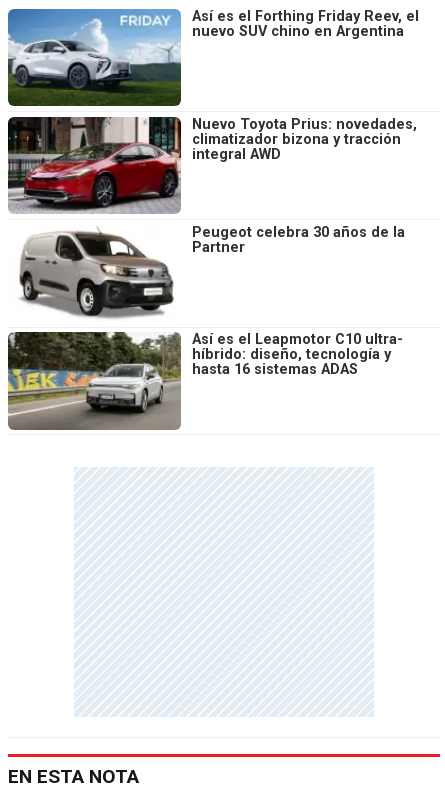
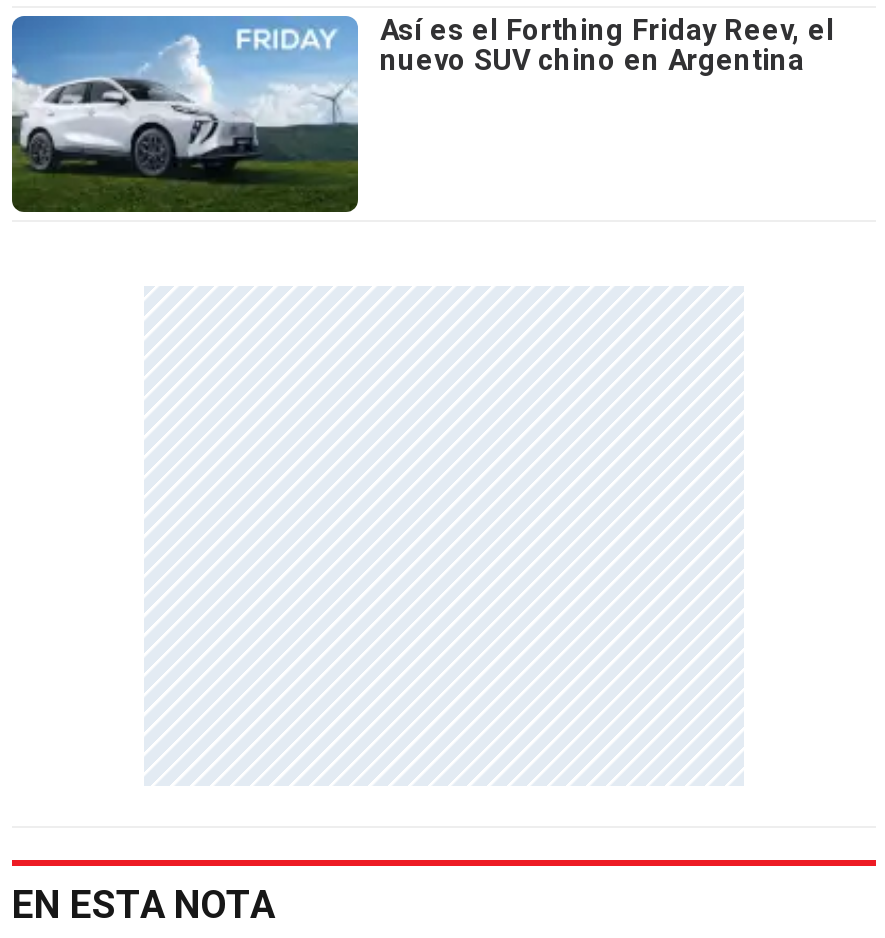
- [image]
- Nuevo Toyota Prius: novedades,
- climatizador bizona y tracción
- integral AWD

- [image]
- Peugeot celebra 30 años de la
- Partner

- [image]
- Así es el Leapmotor C10 ultra-
- híbrido: diseño, tecnología y
- hasta 16 sistemas ADAS
